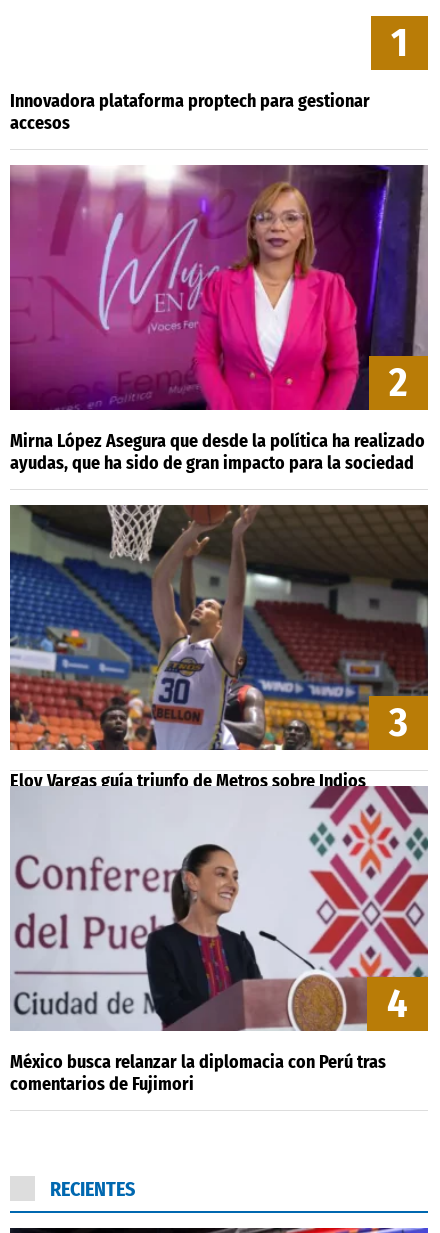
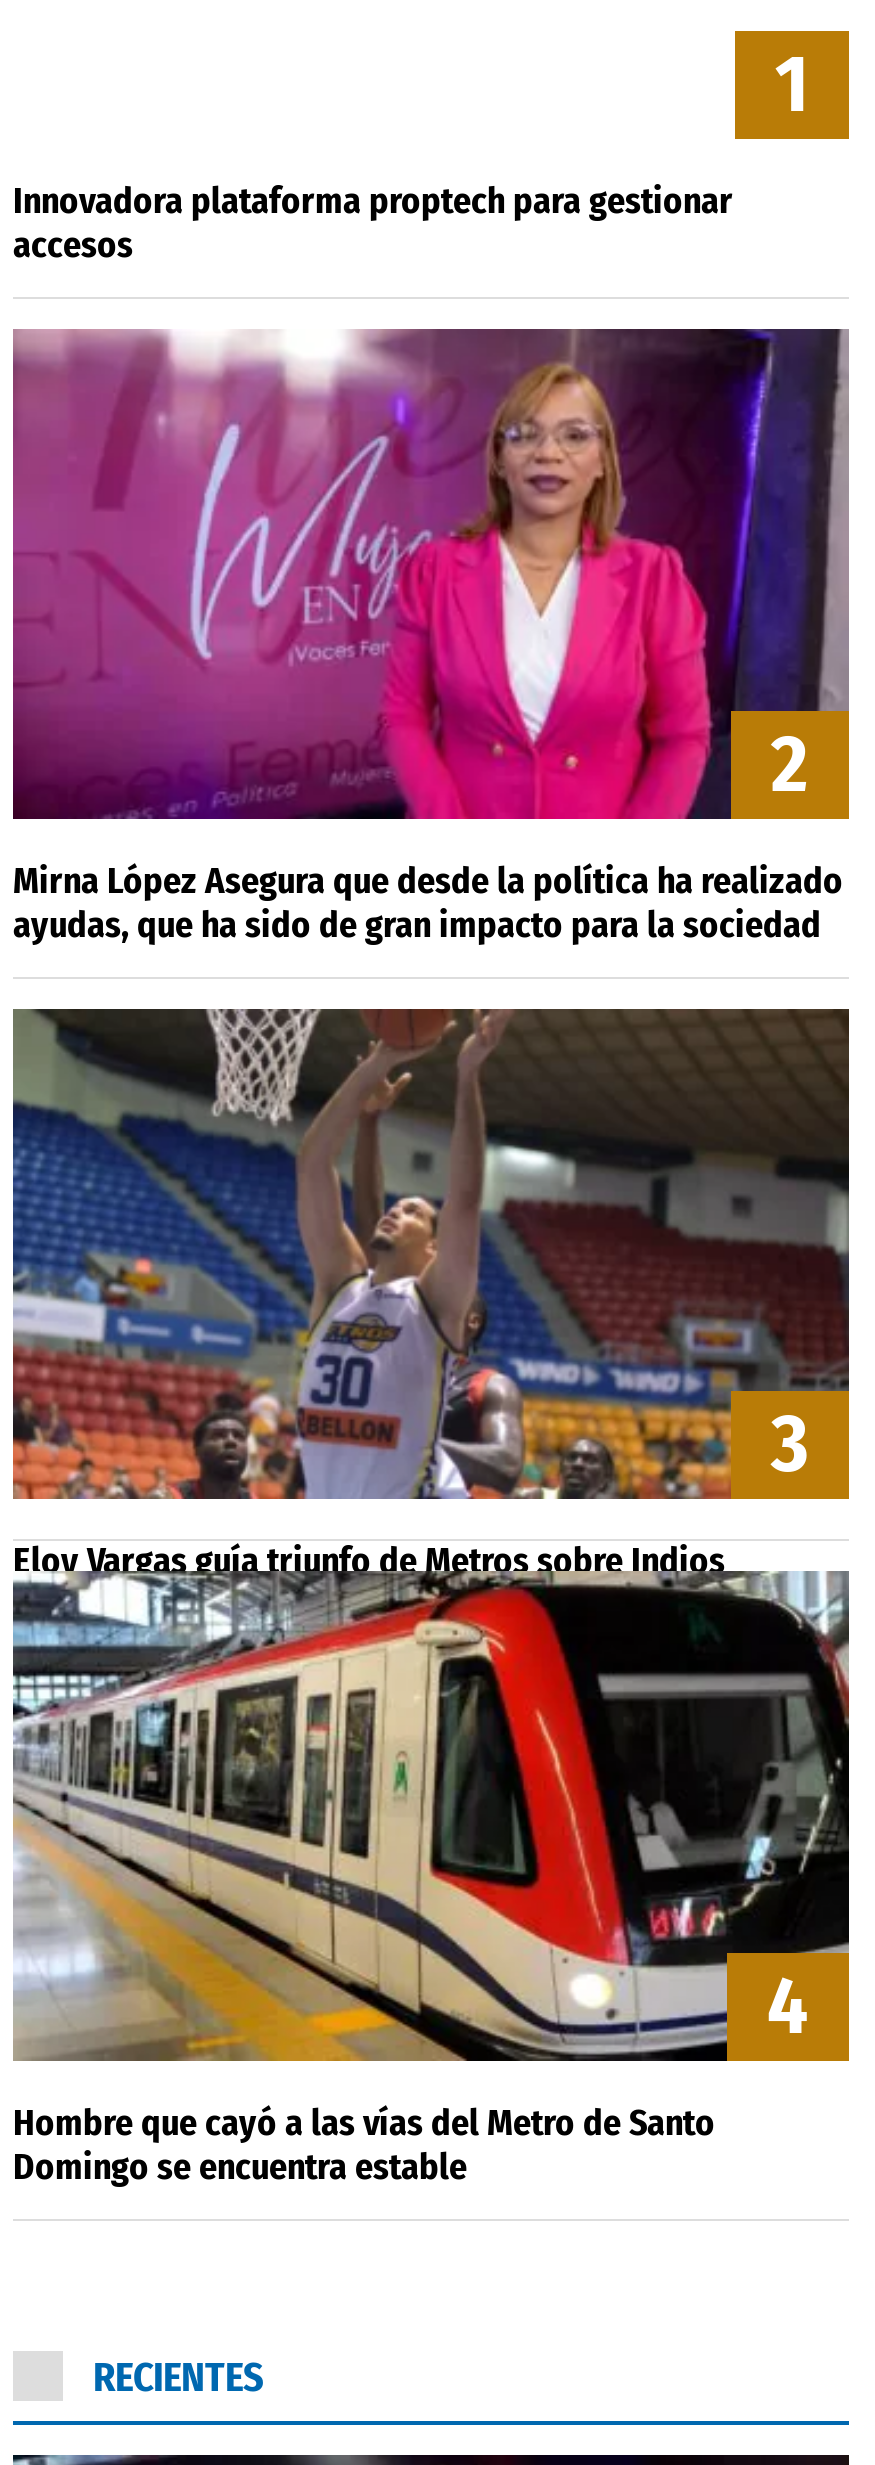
- [image]
- México busca relanzar la diplomacia con Perú tras
- comentarios de Fujimori
+ [image]
+ Hombre que cayó a las vías del Metro de Santo
+ Domingo se encuentra estable
